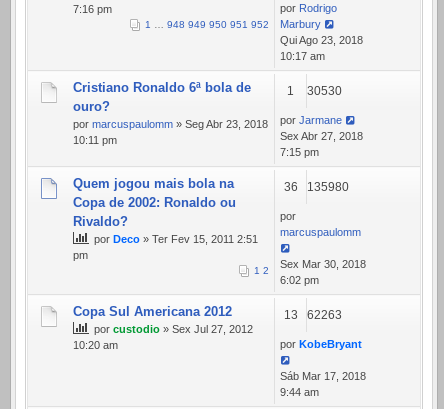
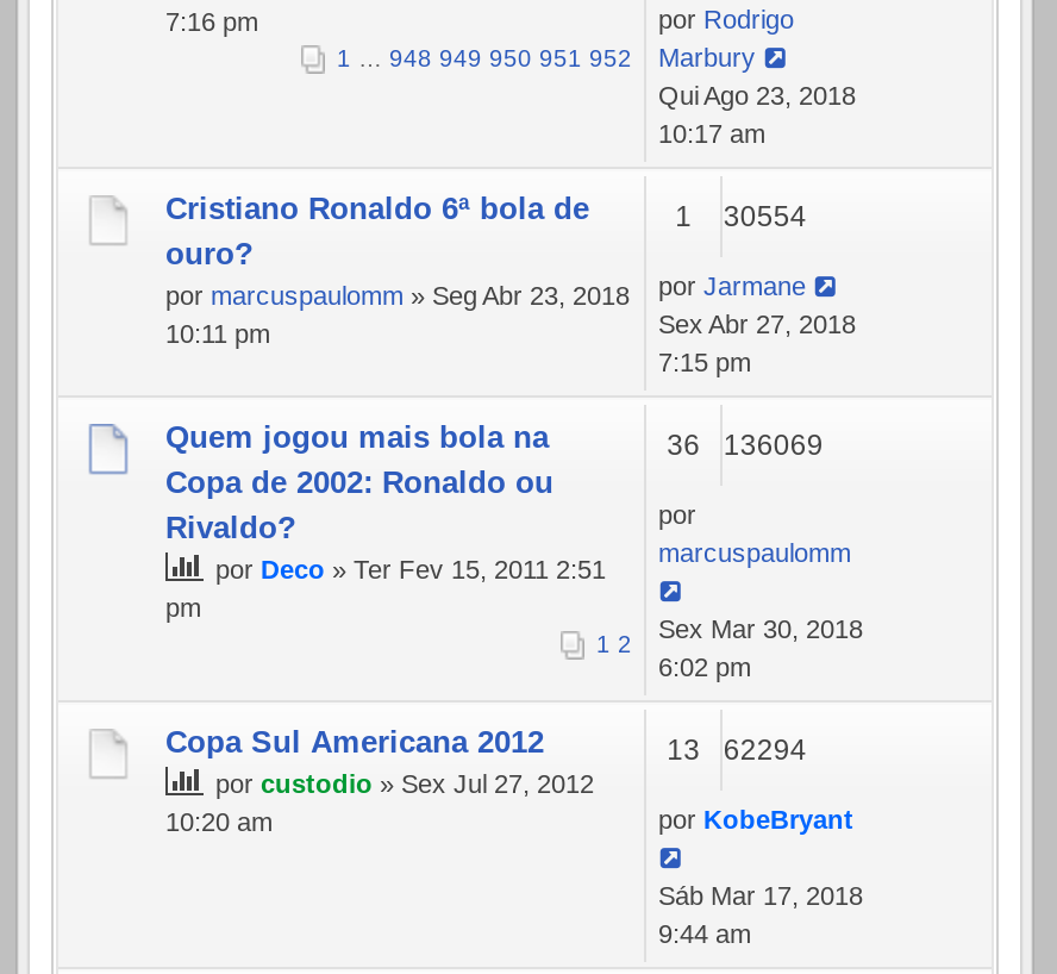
- 1 30530
+ 1 30554

- 36 135980
+ 36 136069

- 13 62263
+ 13 62294
